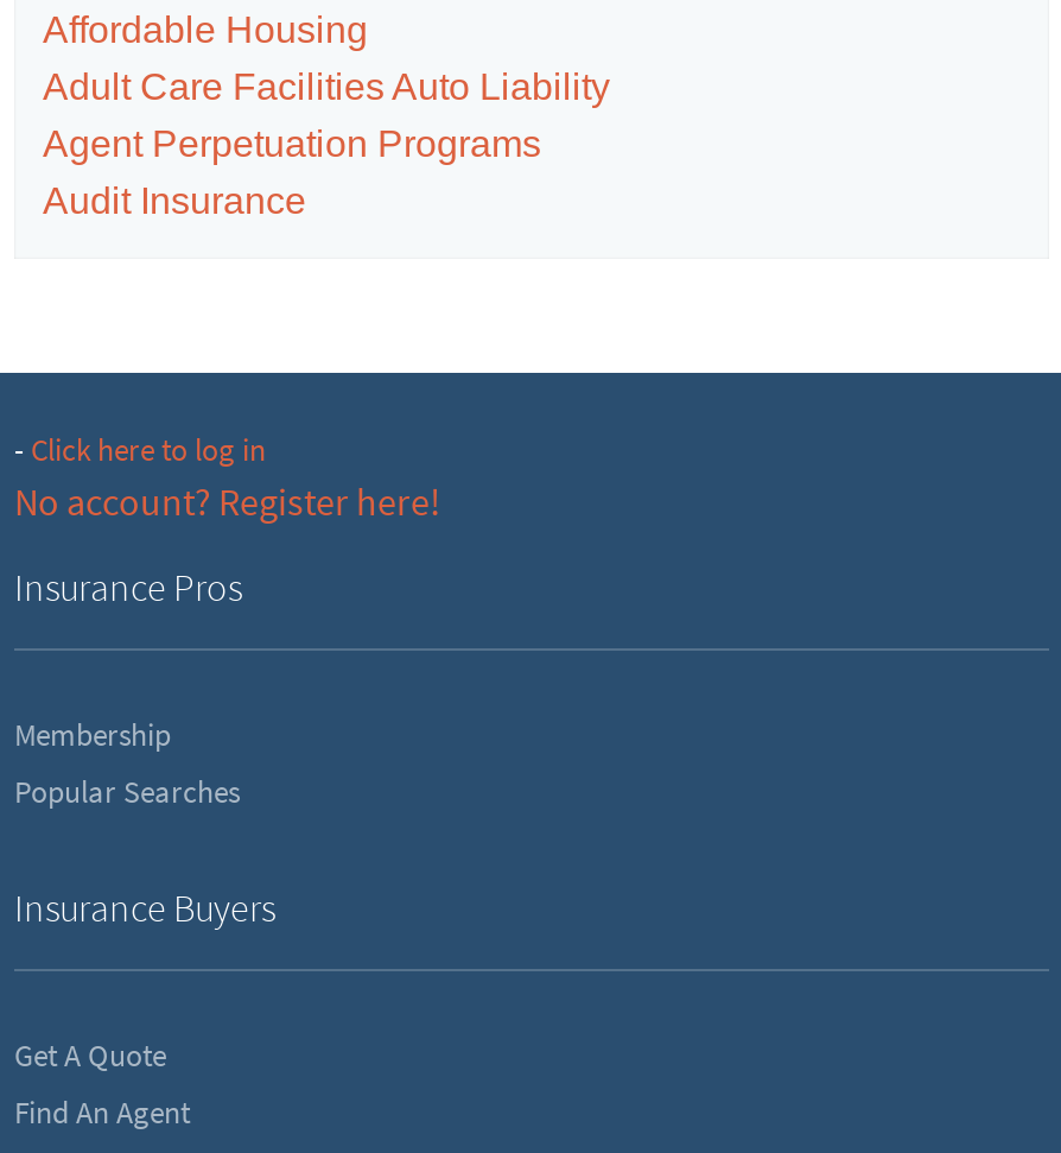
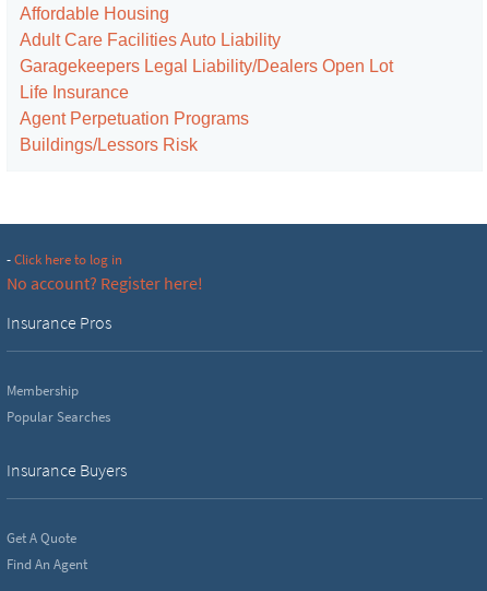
+ Garagekeepers Legal Liability/Dealers Open Lot
+ Life Insurance

- Audit Insurance
+ Buildings/Lessors Risk
